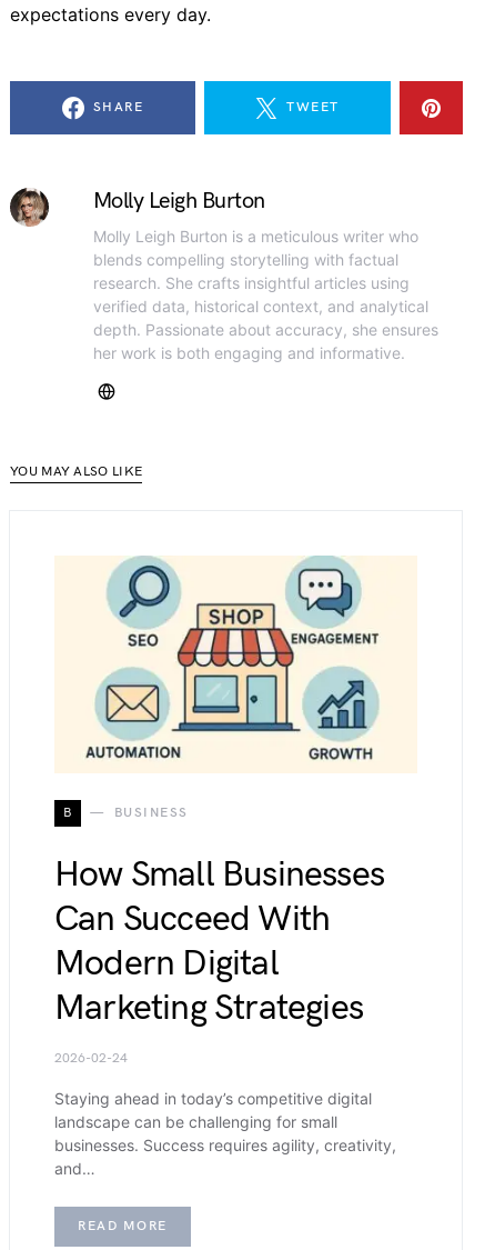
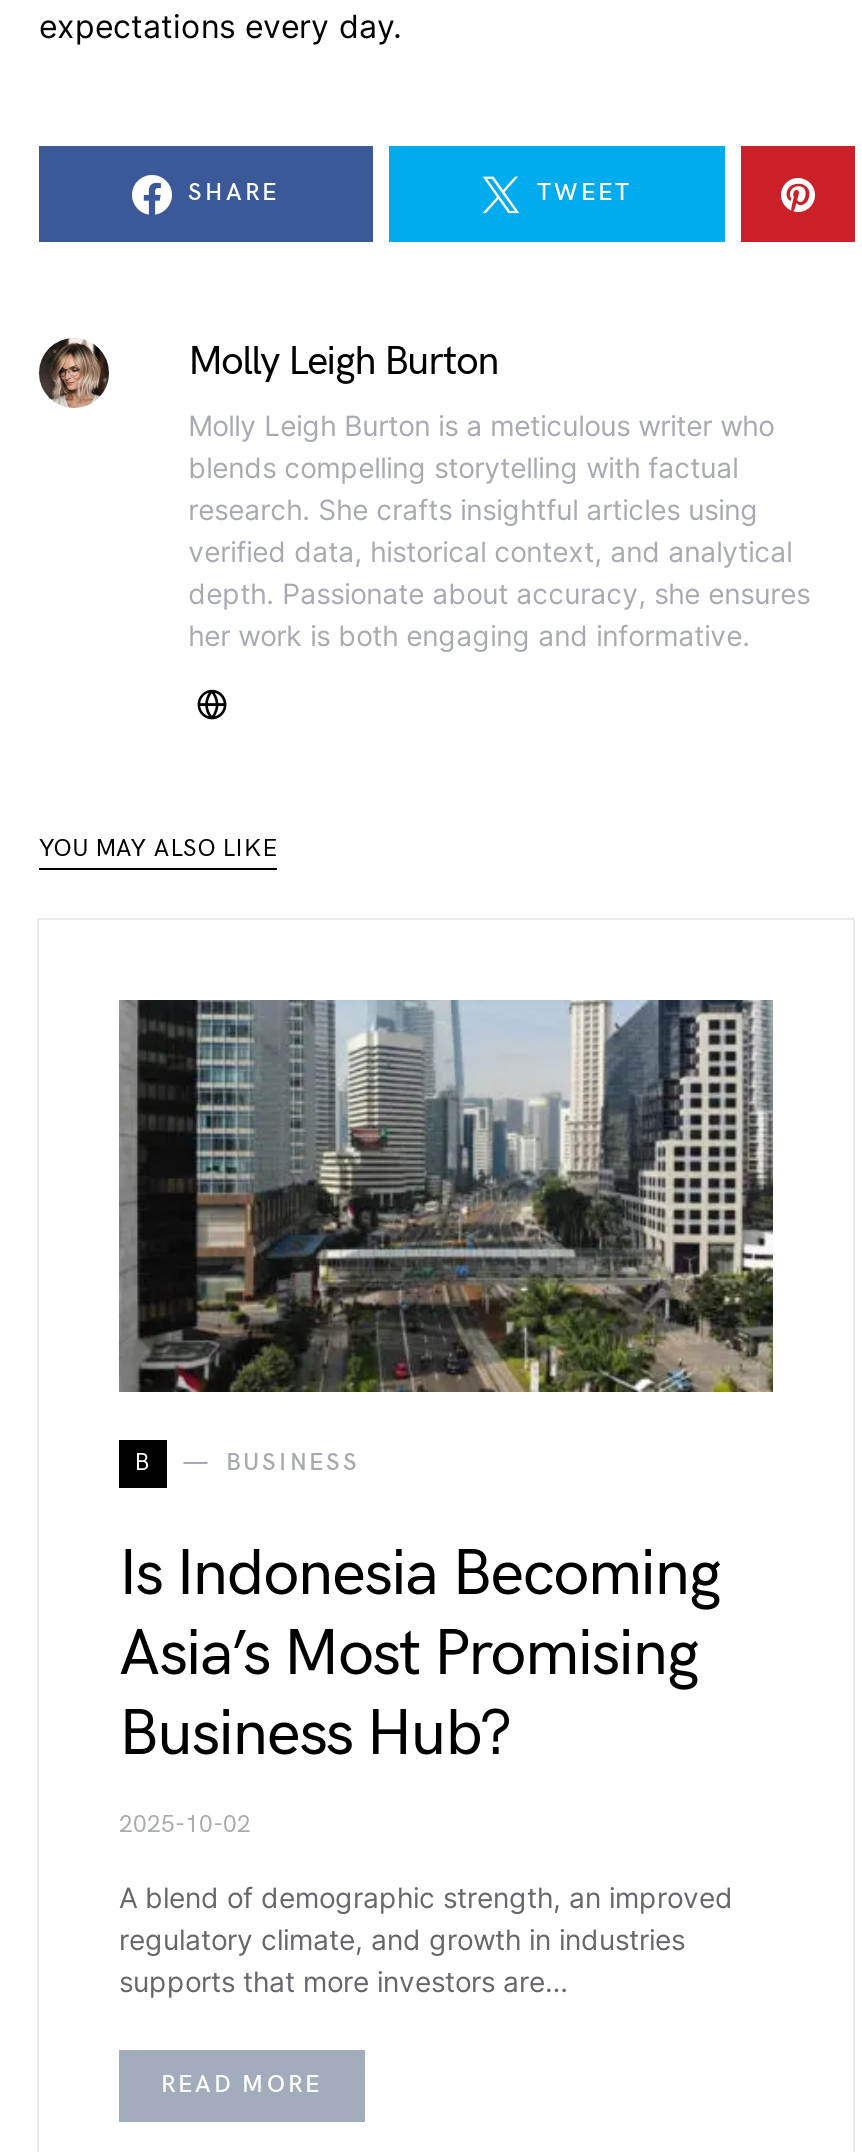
- [image]
+ [image]

- How Small Businesses
- Can Succeed With
- Modern Digital
- Marketing Strategies
+ Is Indonesia Becoming
+ Asia’s Most Promising
+ Business Hub?

- 2026-02-24
+ 2025-10-02

- Staying ahead in today’s competitive digital
- landscape can be challenging for small
- businesses. Success requires agility, creativity,
- and…
+ A blend of demographic strength, an improved
+ regulatory climate, and growth in industries
+ supports that more investors are…
